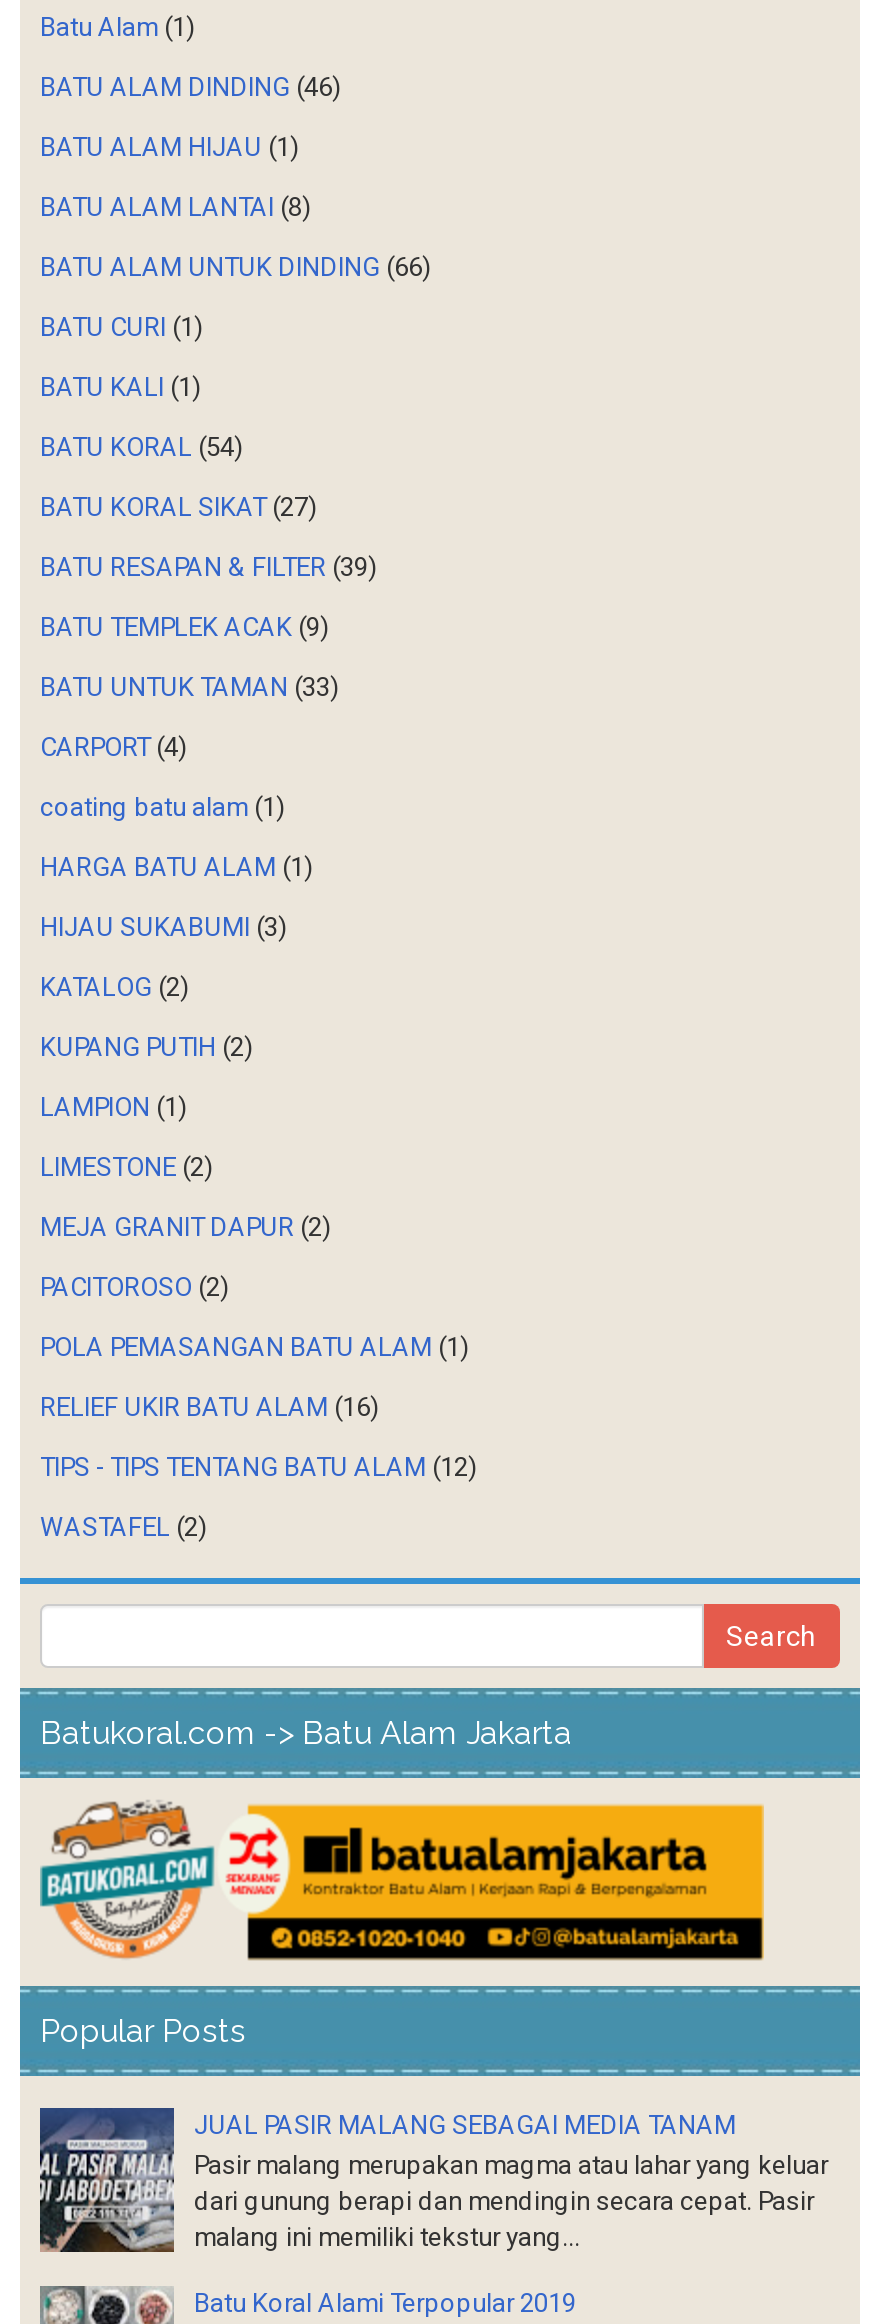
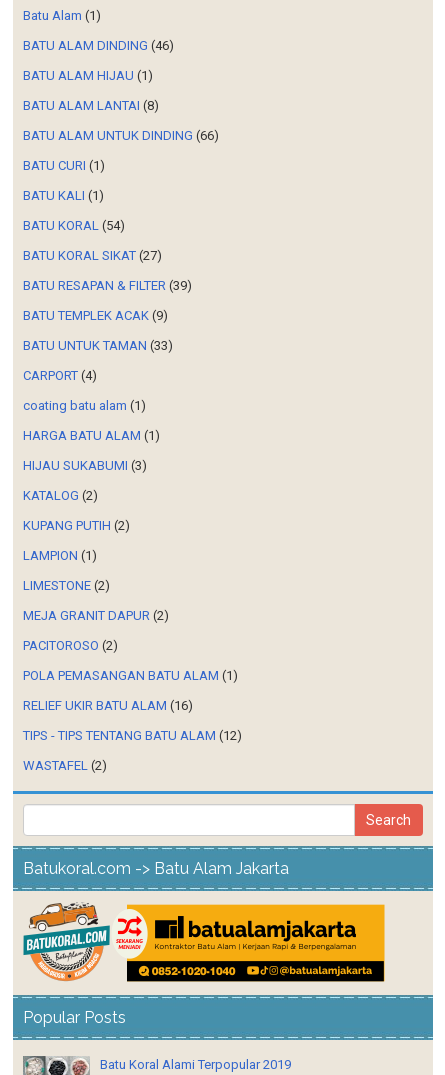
- [image]
- JUAL PASIR MALANG SEBAGAI MEDIA TANAM
- Pasir malang merupakan magma atau lahar yang keluar
- dari gunung berapi dan mendingin secara cepat. Pasir
- malang ini memiliki tekstur yang...
